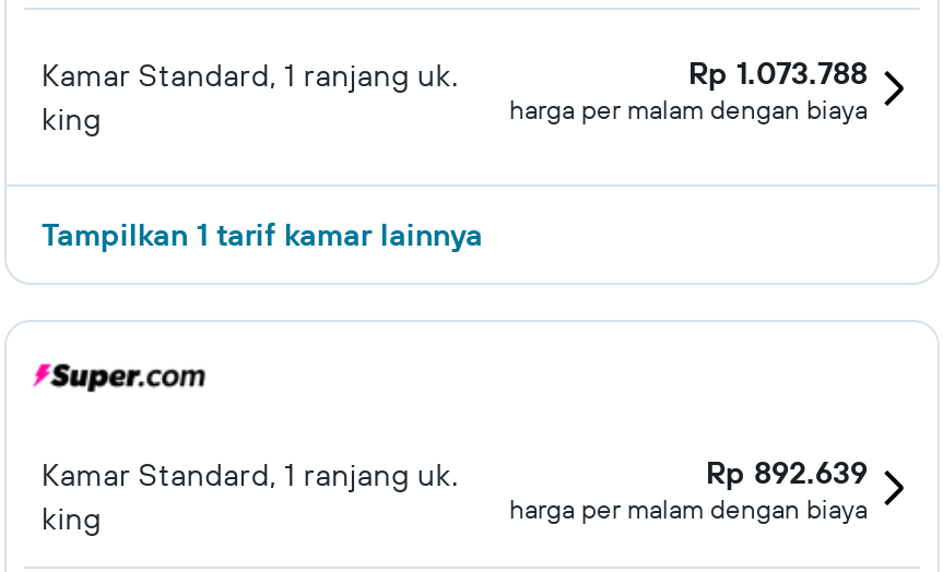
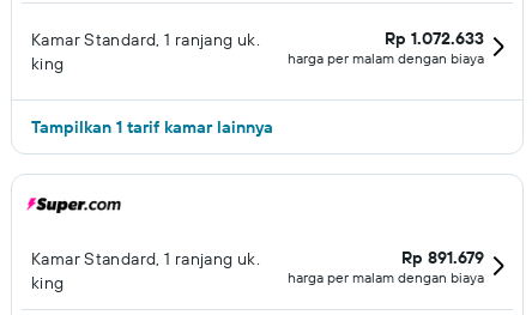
- Rp 1.073.788
+ Rp 1.072.633

- Rp 892.639
+ Rp 891.679
